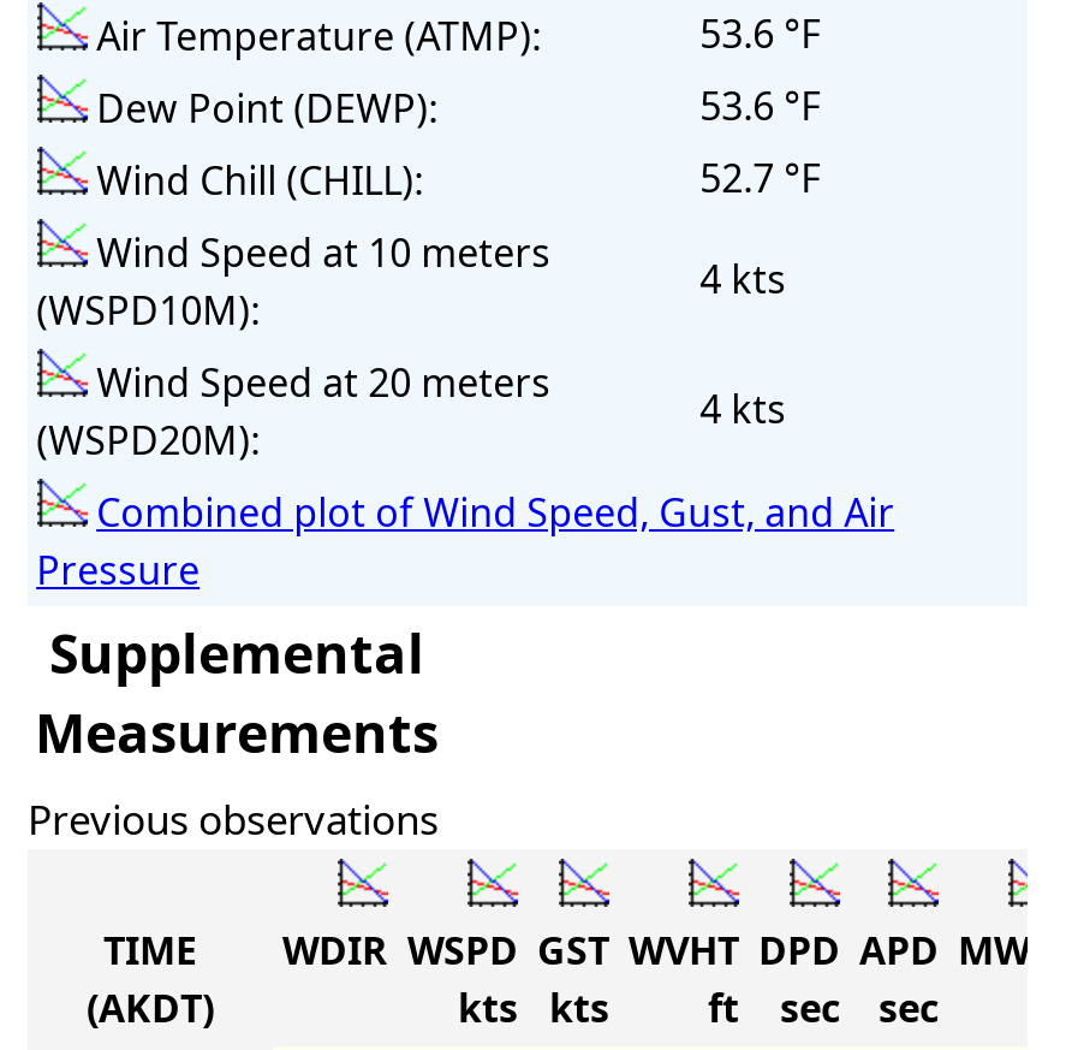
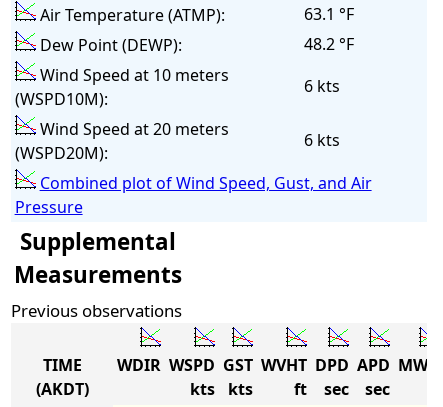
- 53.6 °F
+ 63.1 °F

- 53.6 °F
- Wind Chill (CHILL):
- 52.7 °F
+ 48.2 °F

- 4 kts
+ 6 kts

- 4 kts
+ 6 kts
